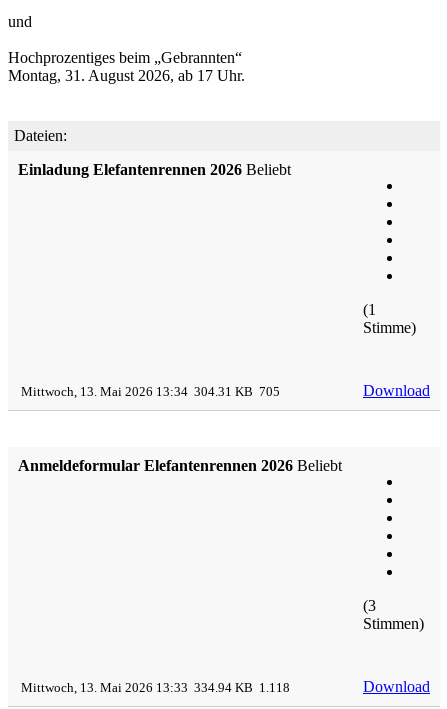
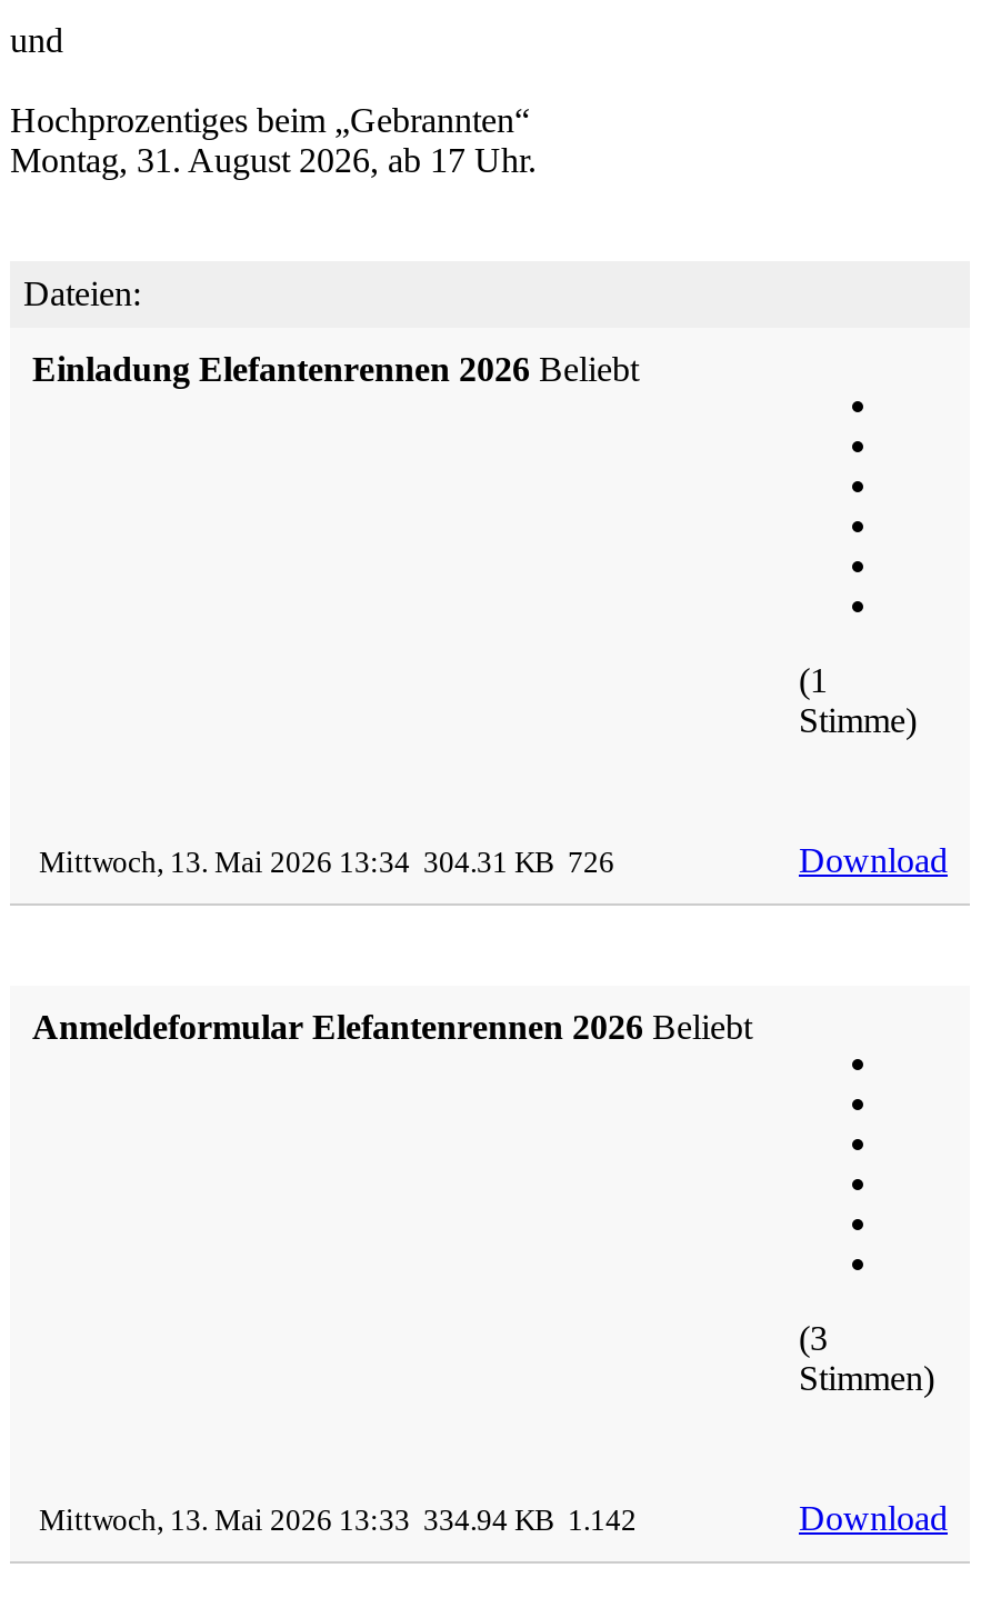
- Mittwoch, 13. Mai 2026 13:34 304.31 KB 705
+ Mittwoch, 13. Mai 2026 13:34 304.31 KB 726

- Mittwoch, 13. Mai 2026 13:33 334.94 KB 1.118
+ Mittwoch, 13. Mai 2026 13:33 334.94 KB 1.142
